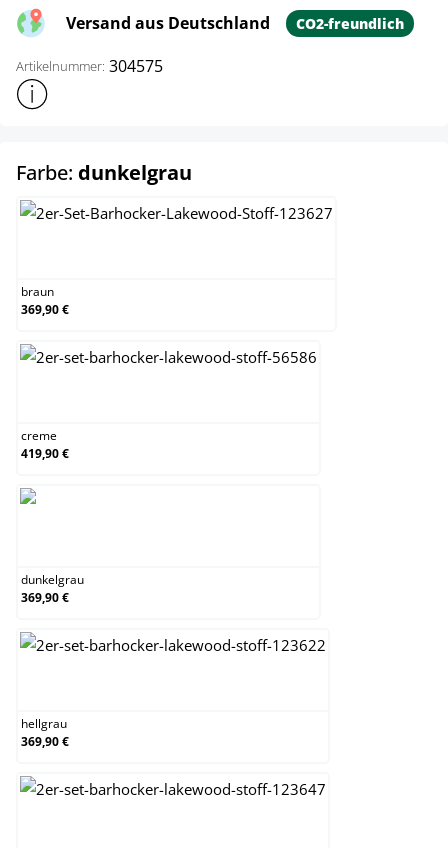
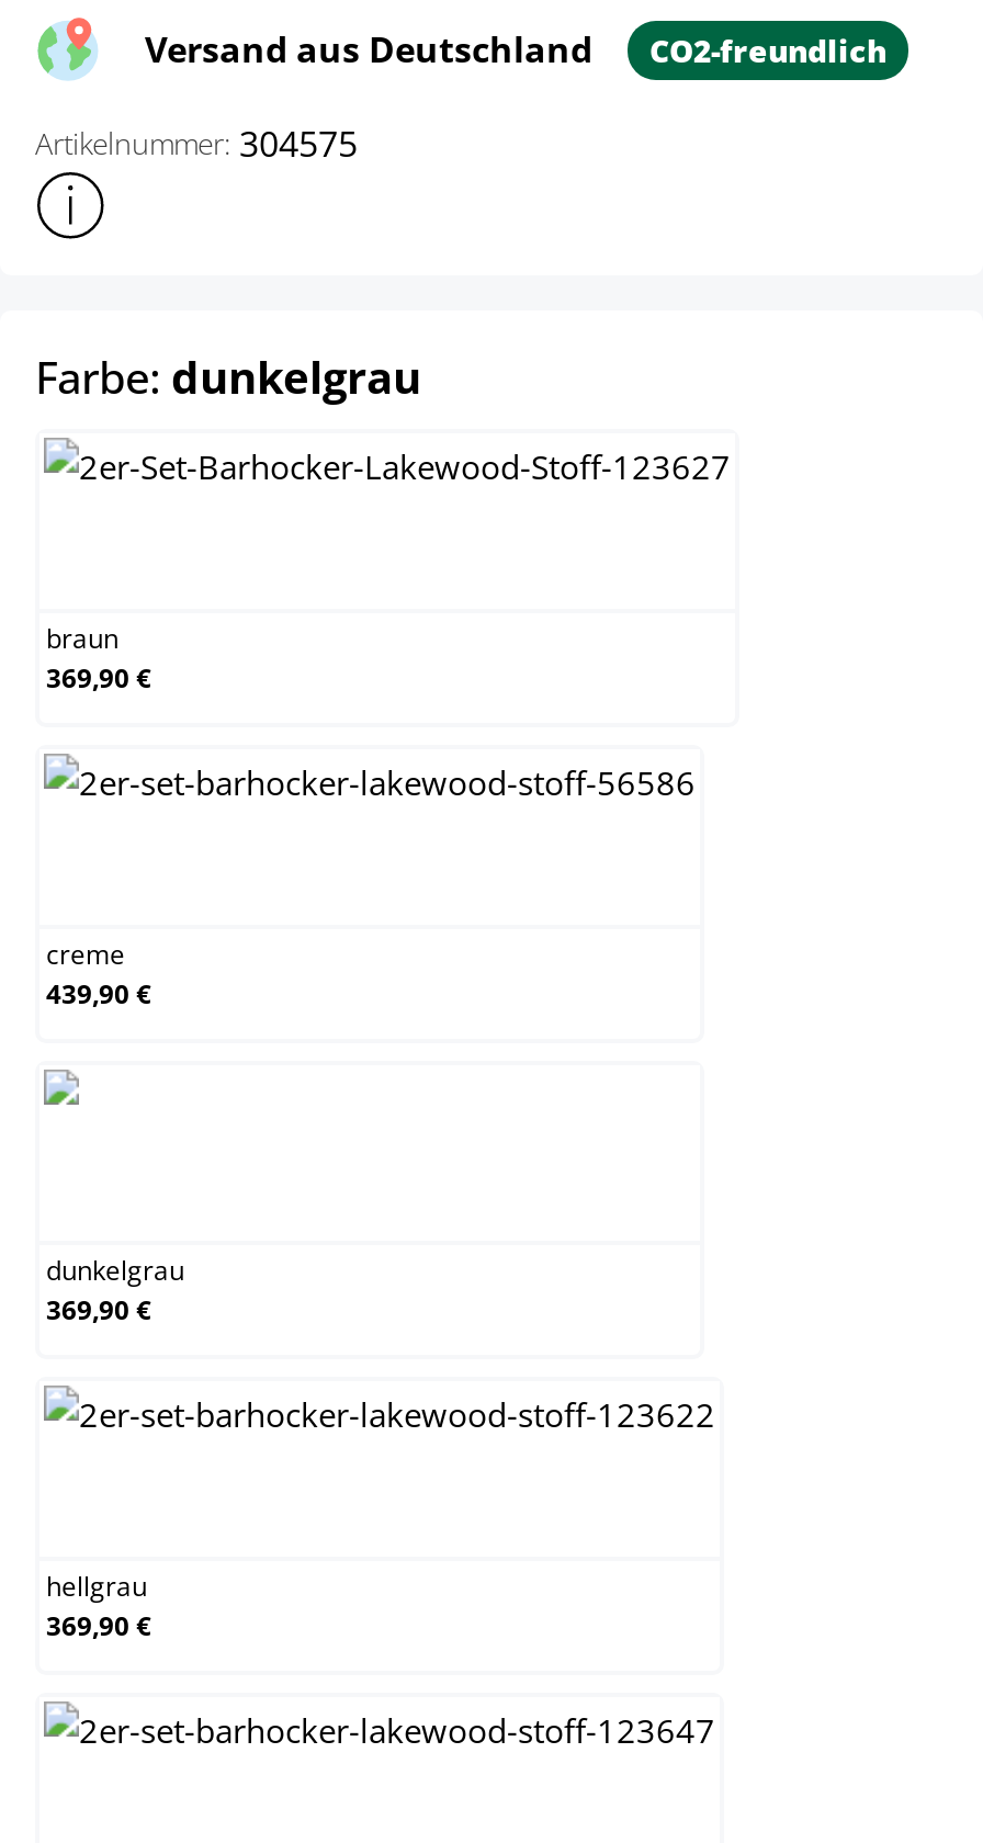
- 419,90 €
+ 439,90 €
